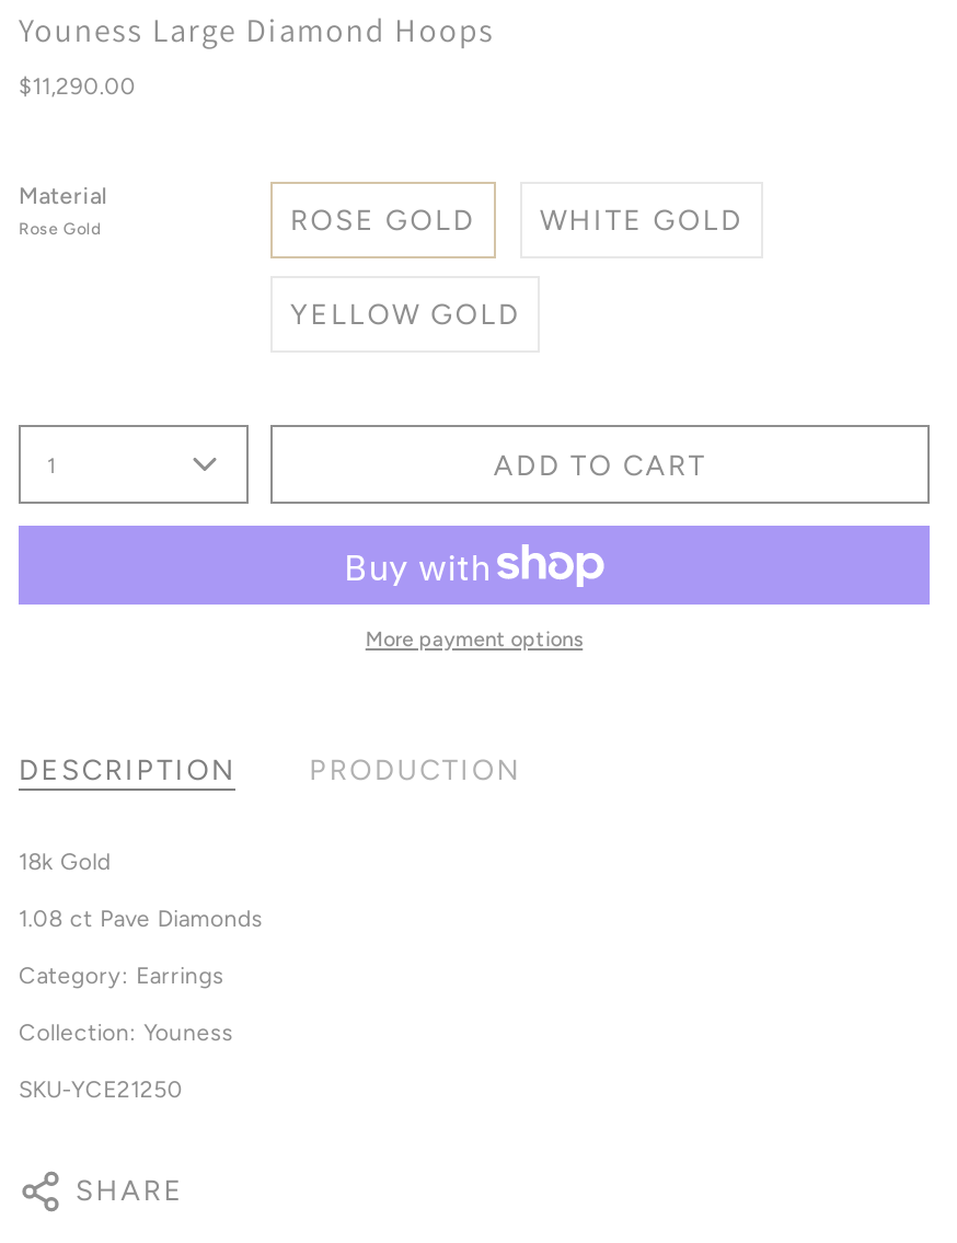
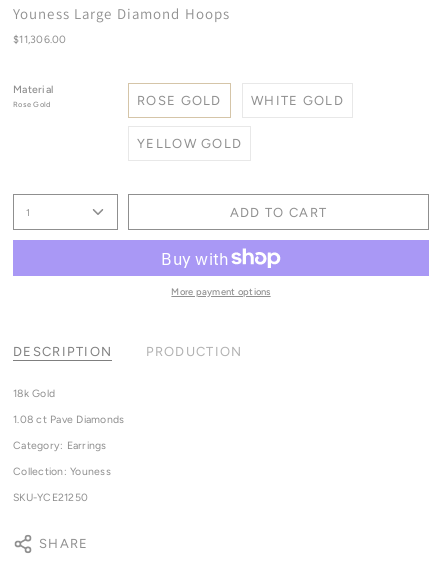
- $11,290.00
+ $11,306.00
